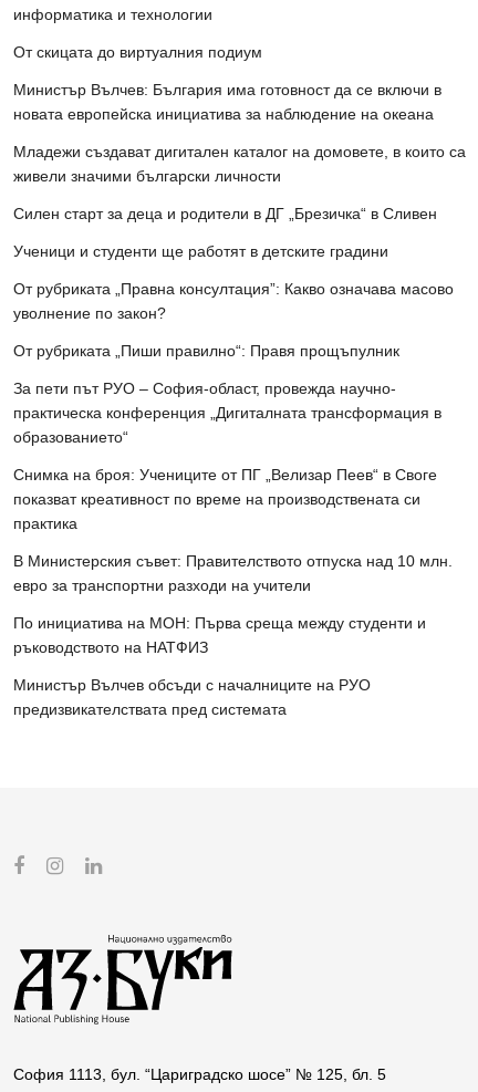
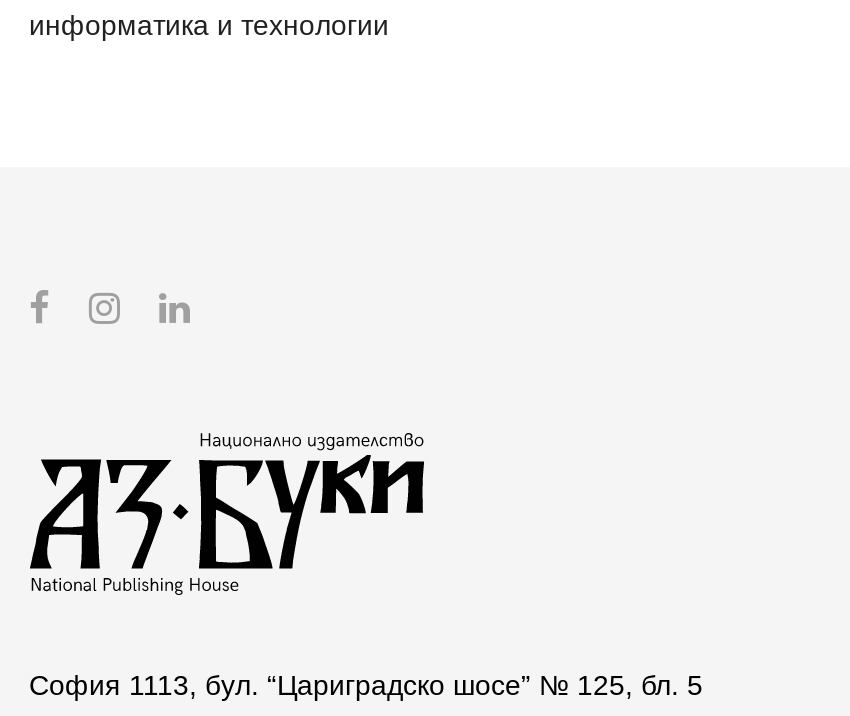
- От скицата до виртуалния подиум
- Министър Вълчев: България има готовност да се включи в
- новата европейска инициатива за наблюдение на океана
- Младежи създават дигитален каталог на домовете, в които са
- живели значими български личности
- Силен старт за деца и родители в ДГ „Брезичка“ в Сливен
- Ученици и студенти ще работят в детските градини
- От рубриката „Правна консултация”: Какво означава масово
- уволнение по закон?
- От рубриката „Пиши правилно“: Правя прощъпулник
- За пети път РУО – София-област, провежда научно-
- практическа конференция „Дигиталната трансформация в
- образованието“
- Снимка на броя: Учениците от ПГ „Велизар Пеев“ в Своге
- показват креативност по време на производствената си
- практика
- В Министерския съвет: Правителството отпуска над 10 млн.
- евро за транспортни разходи на учители
- По инициатива на МОН: Първа среща между студенти и
- ръководството на НАТФИЗ
- Министър Вълчев обсъди с началниците на РУО
- предизвикателствата пред системата
